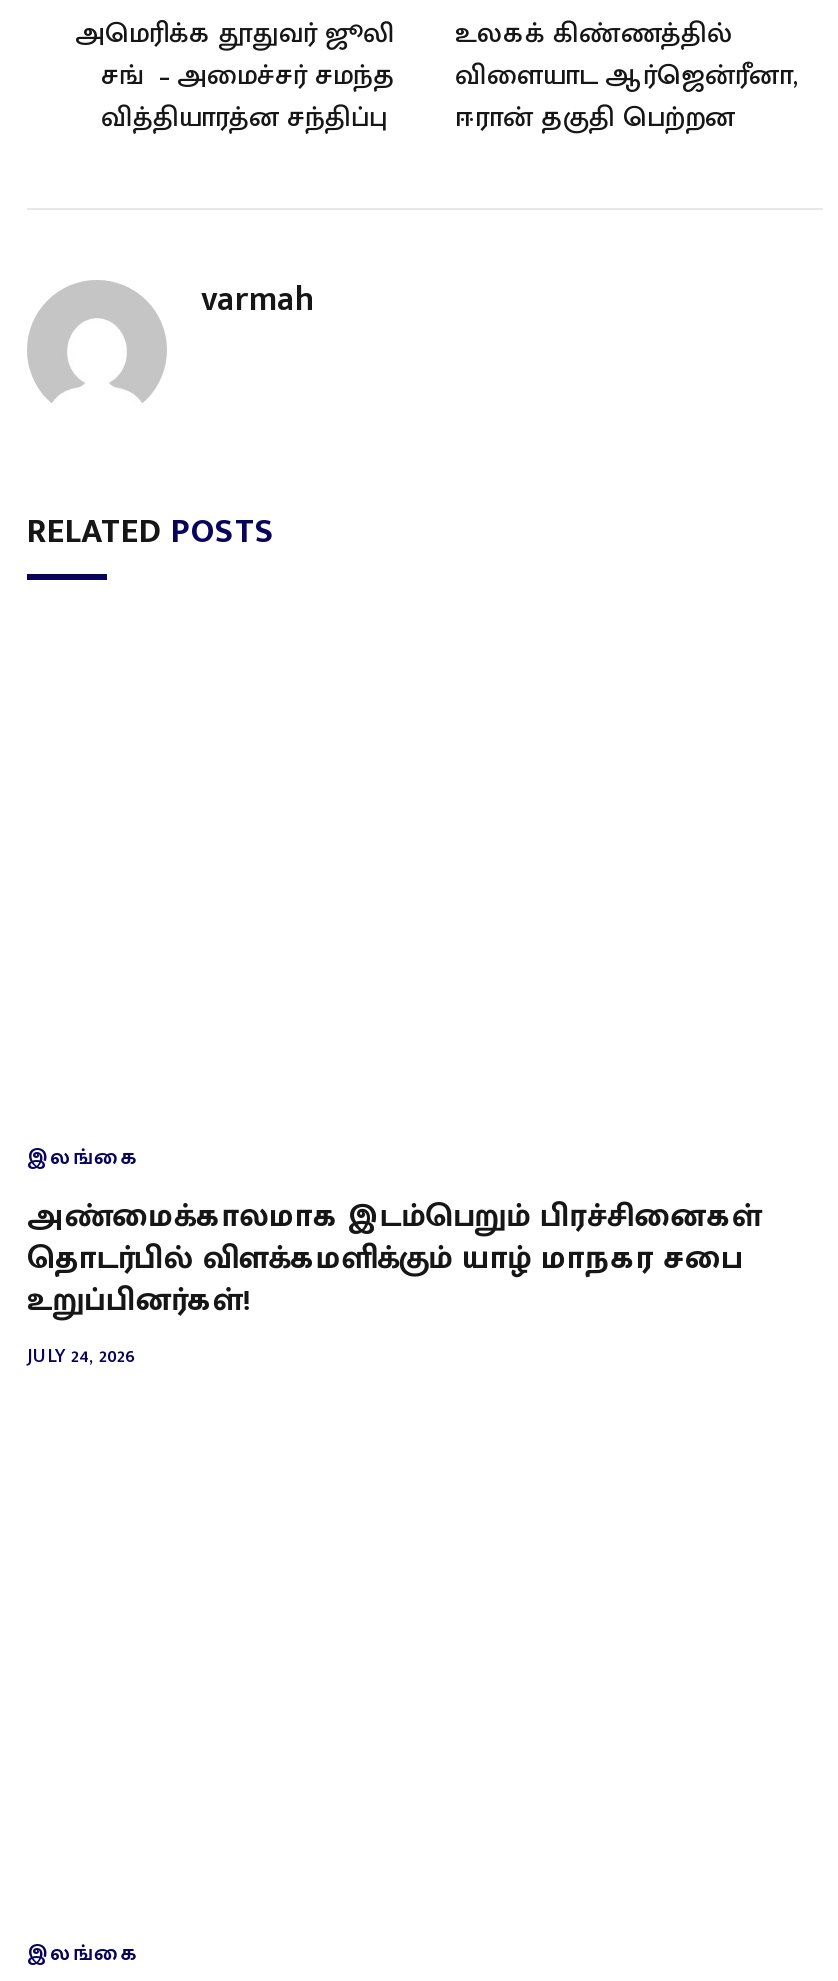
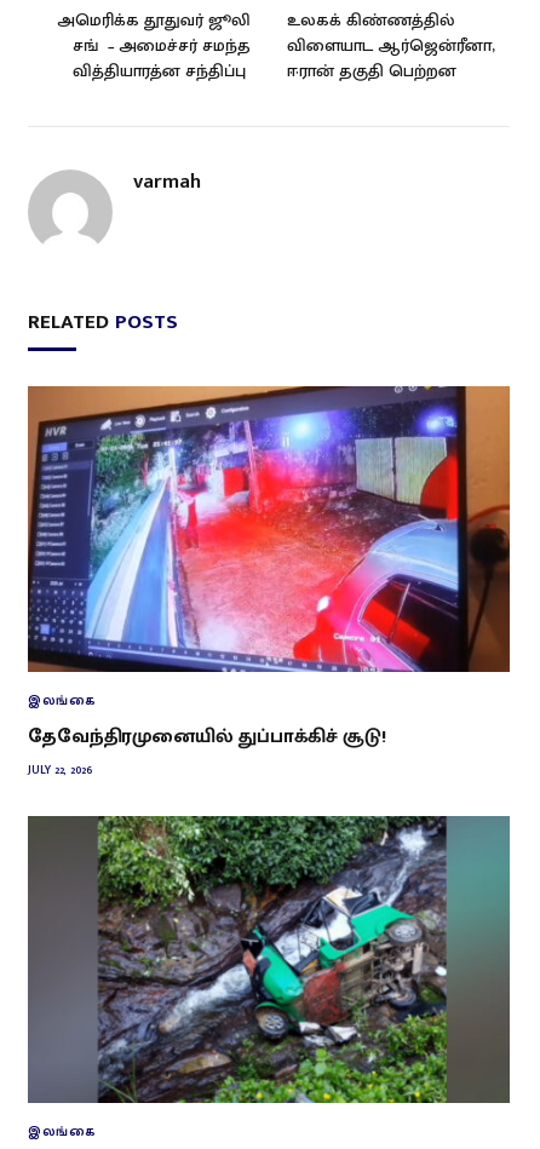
+ [image]

+ [image]

- அண்மைக்காலமாக இடம்பெறும் பிரச்சினைகள்
- தொடர்பில் விளக்கமளிக்கும் யாழ் மாநகர சபை
- உறுப்பினர்கள்!
- JULY 24, 2026
+ தேவேந்திரமுனையில் துப்பாக்கிச் சூடு!
+ JULY 22, 2026
